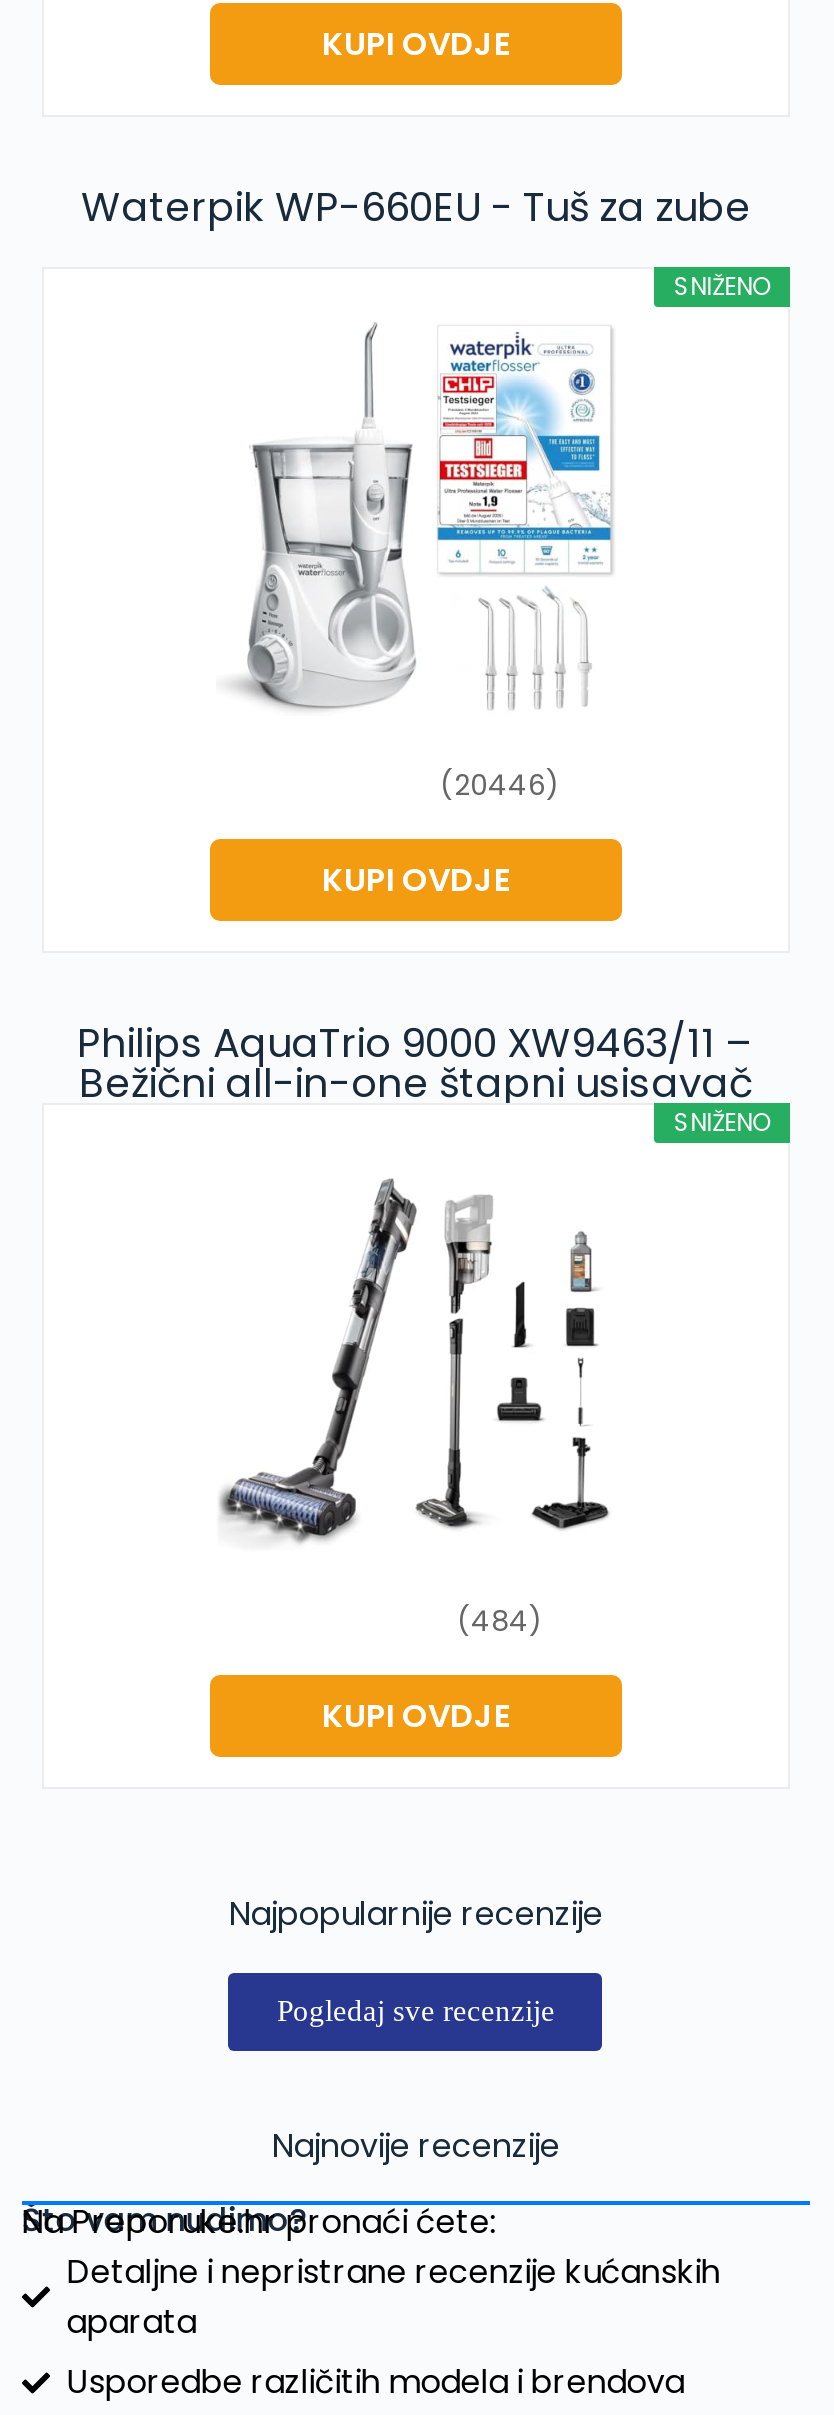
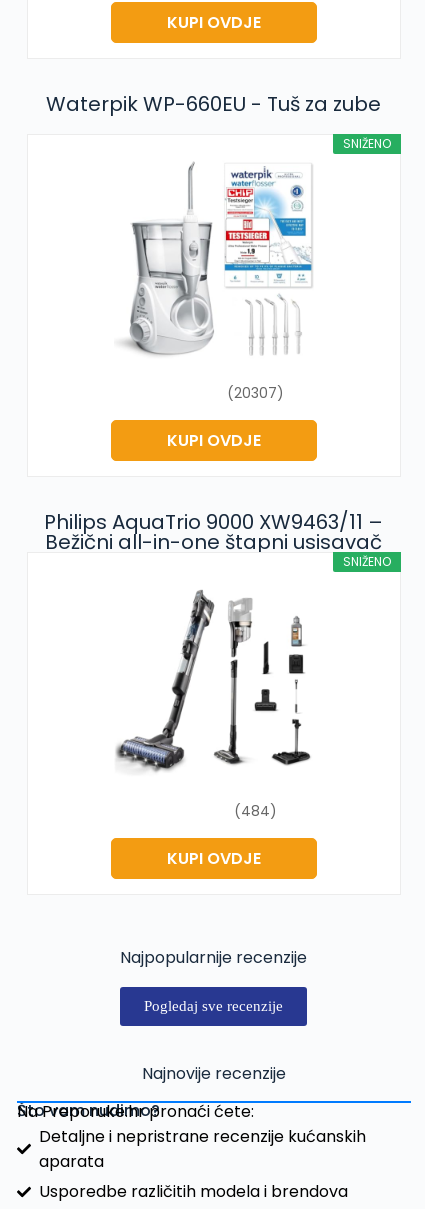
- (20446)
+ (20307)
